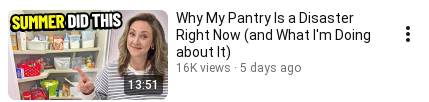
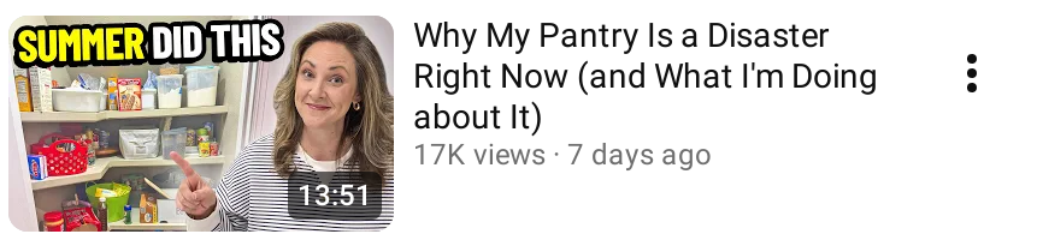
- 16K views
+ 17K views

- 5 days ago
+ 7 days ago
